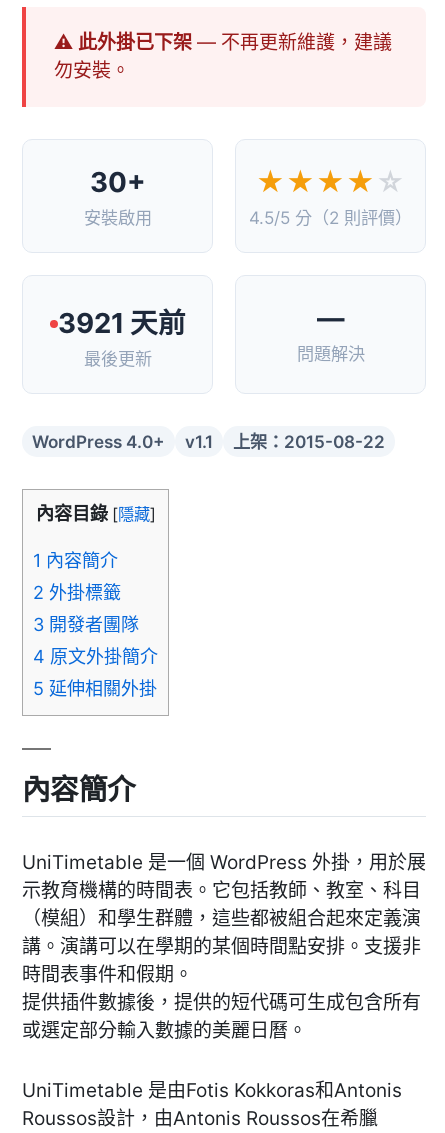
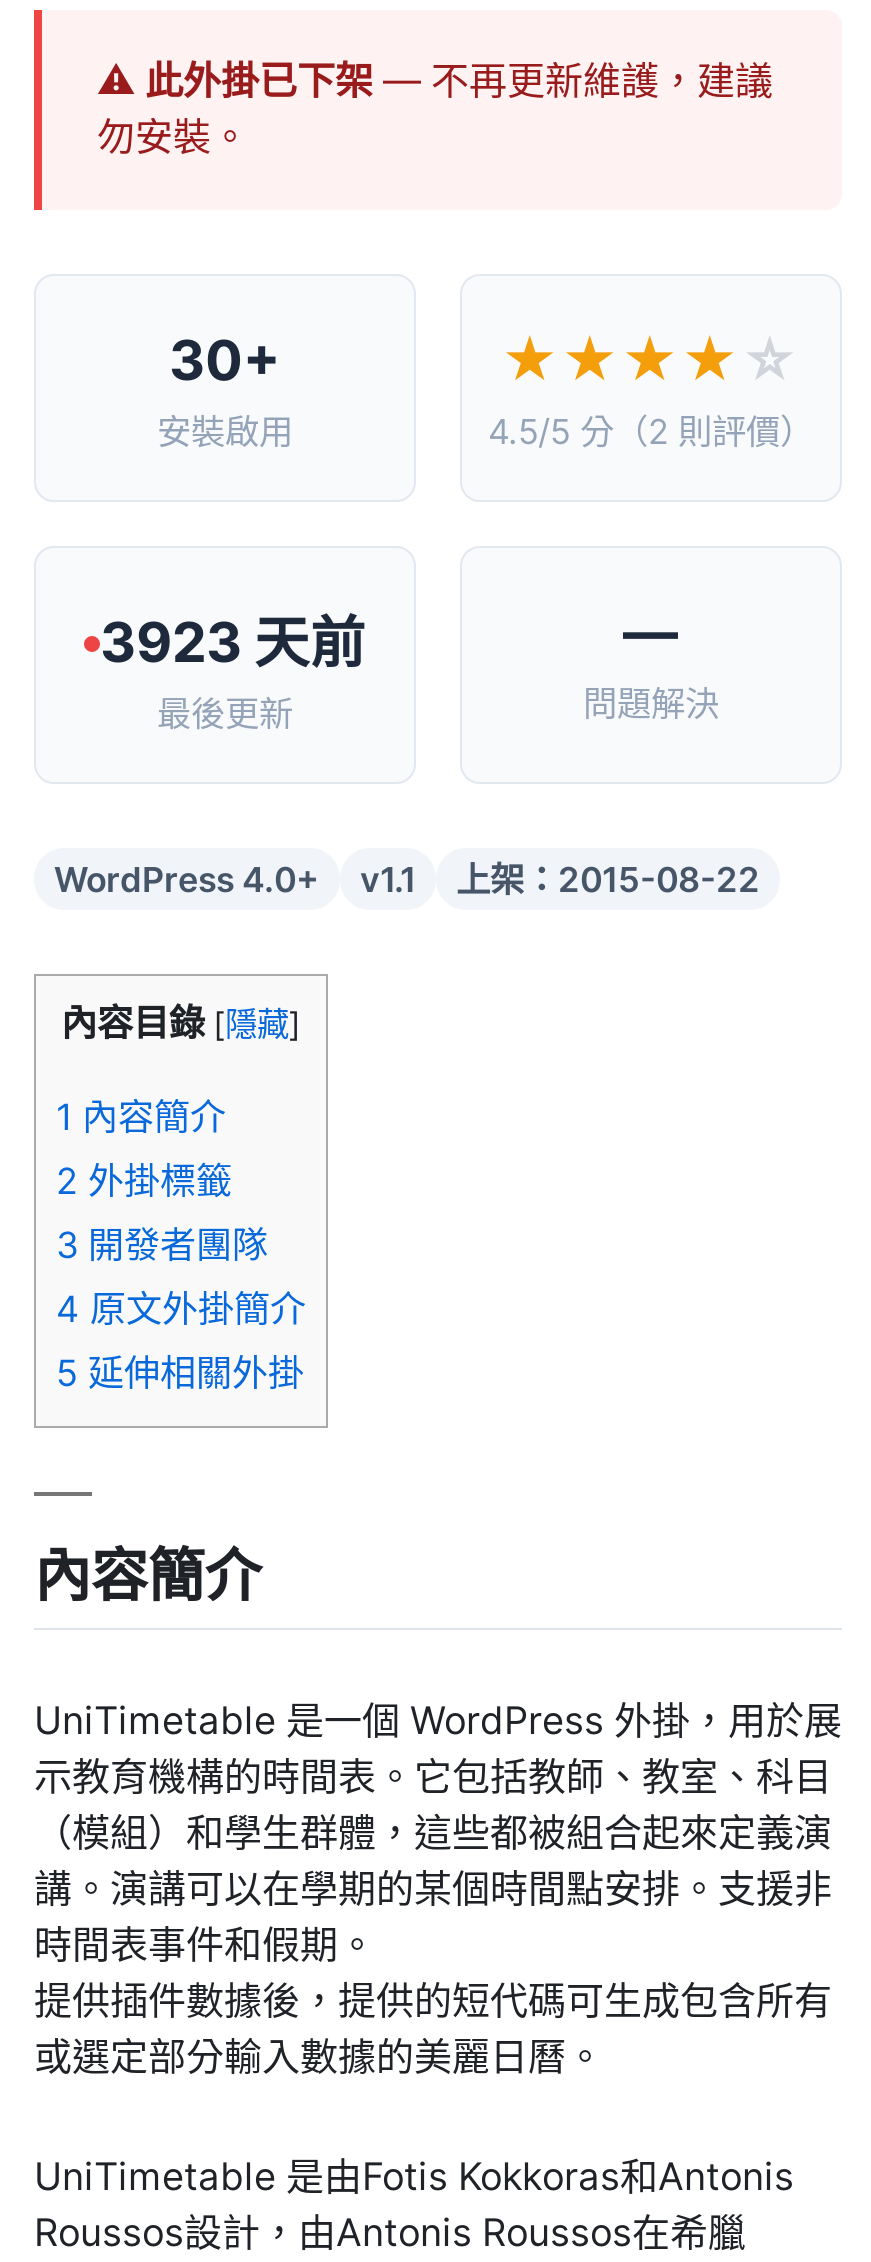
- 3921 天前
+ 3923 天前
